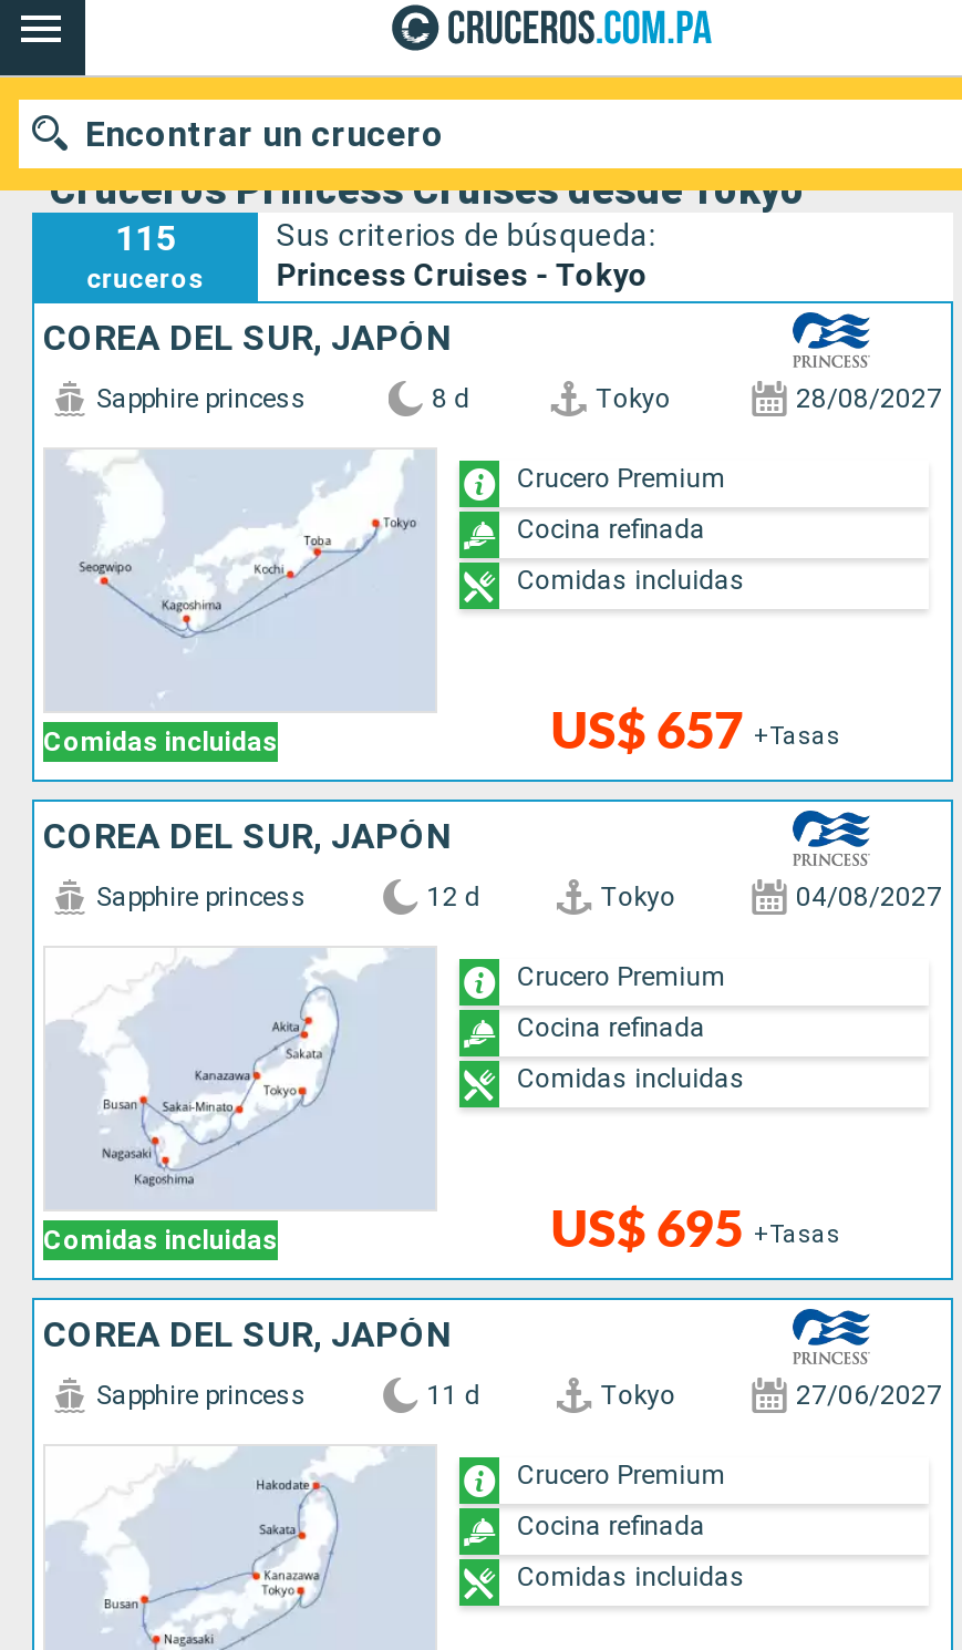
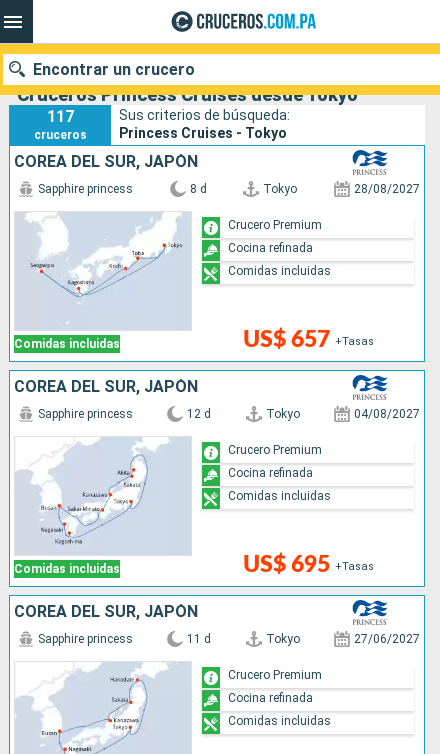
- 115
+ 117
